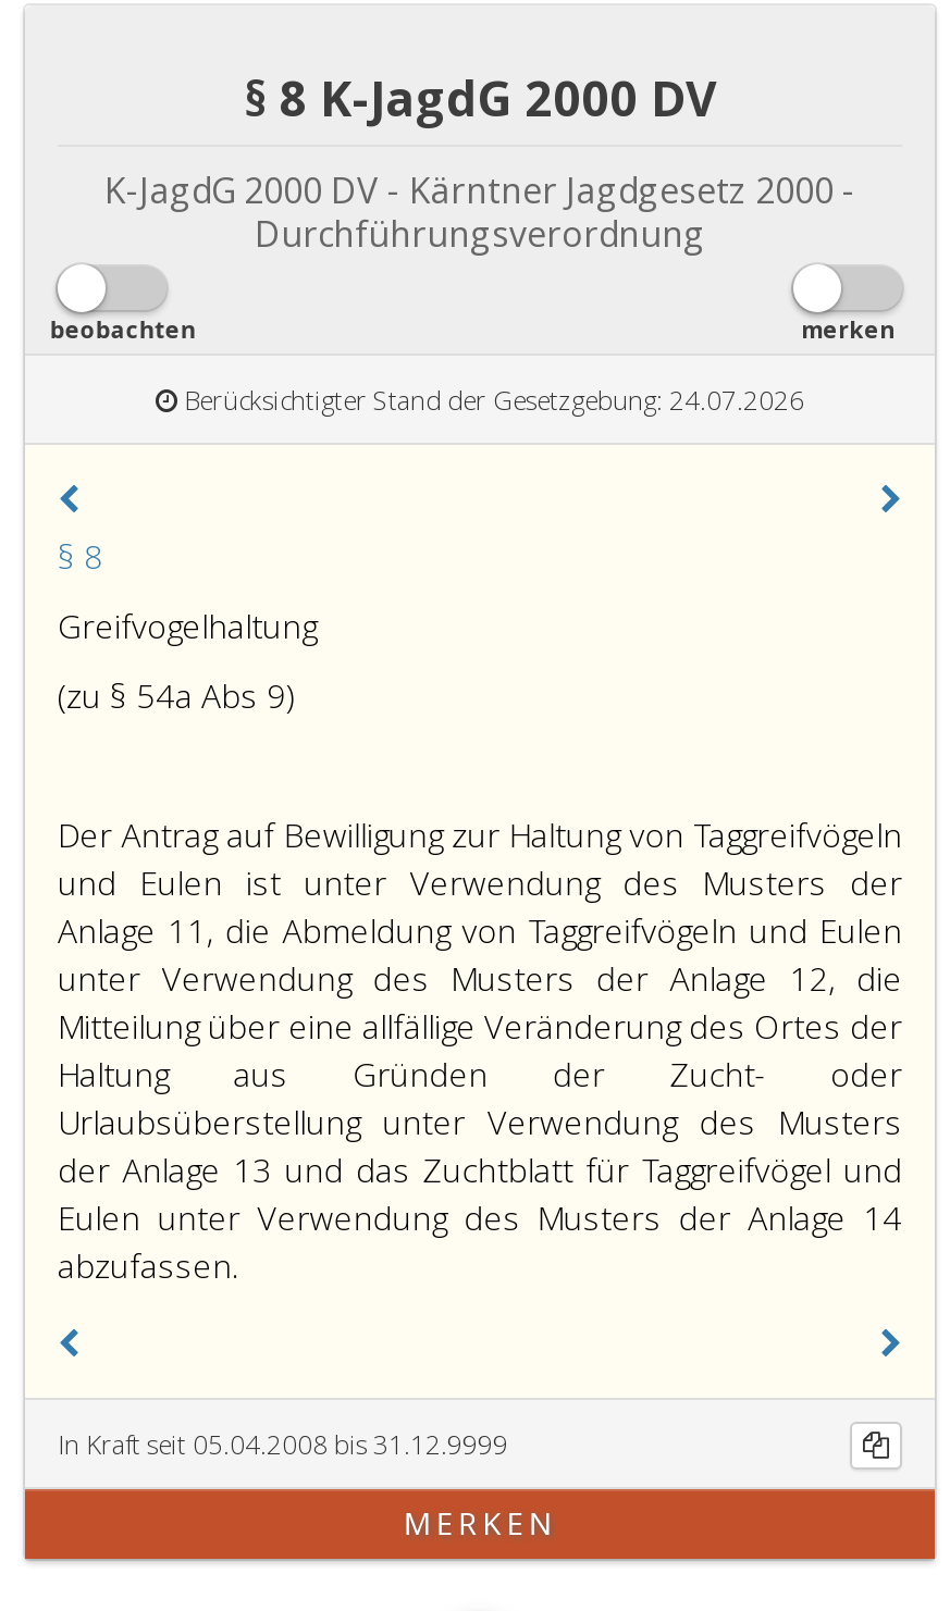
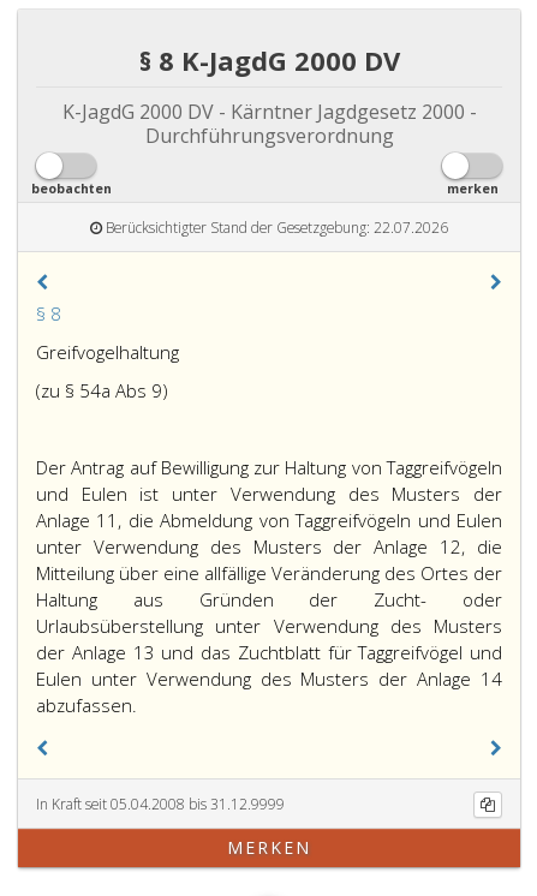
- Berücksichtigter Stand der Gesetzgebung: 24.07.2026
+ Berücksichtigter Stand der Gesetzgebung: 22.07.2026
